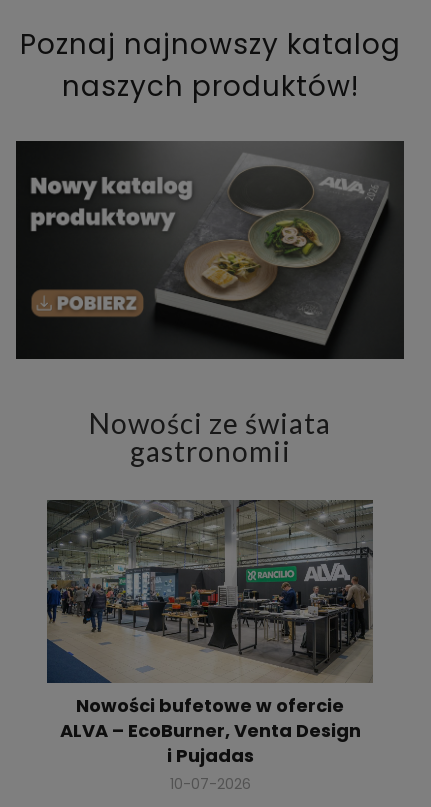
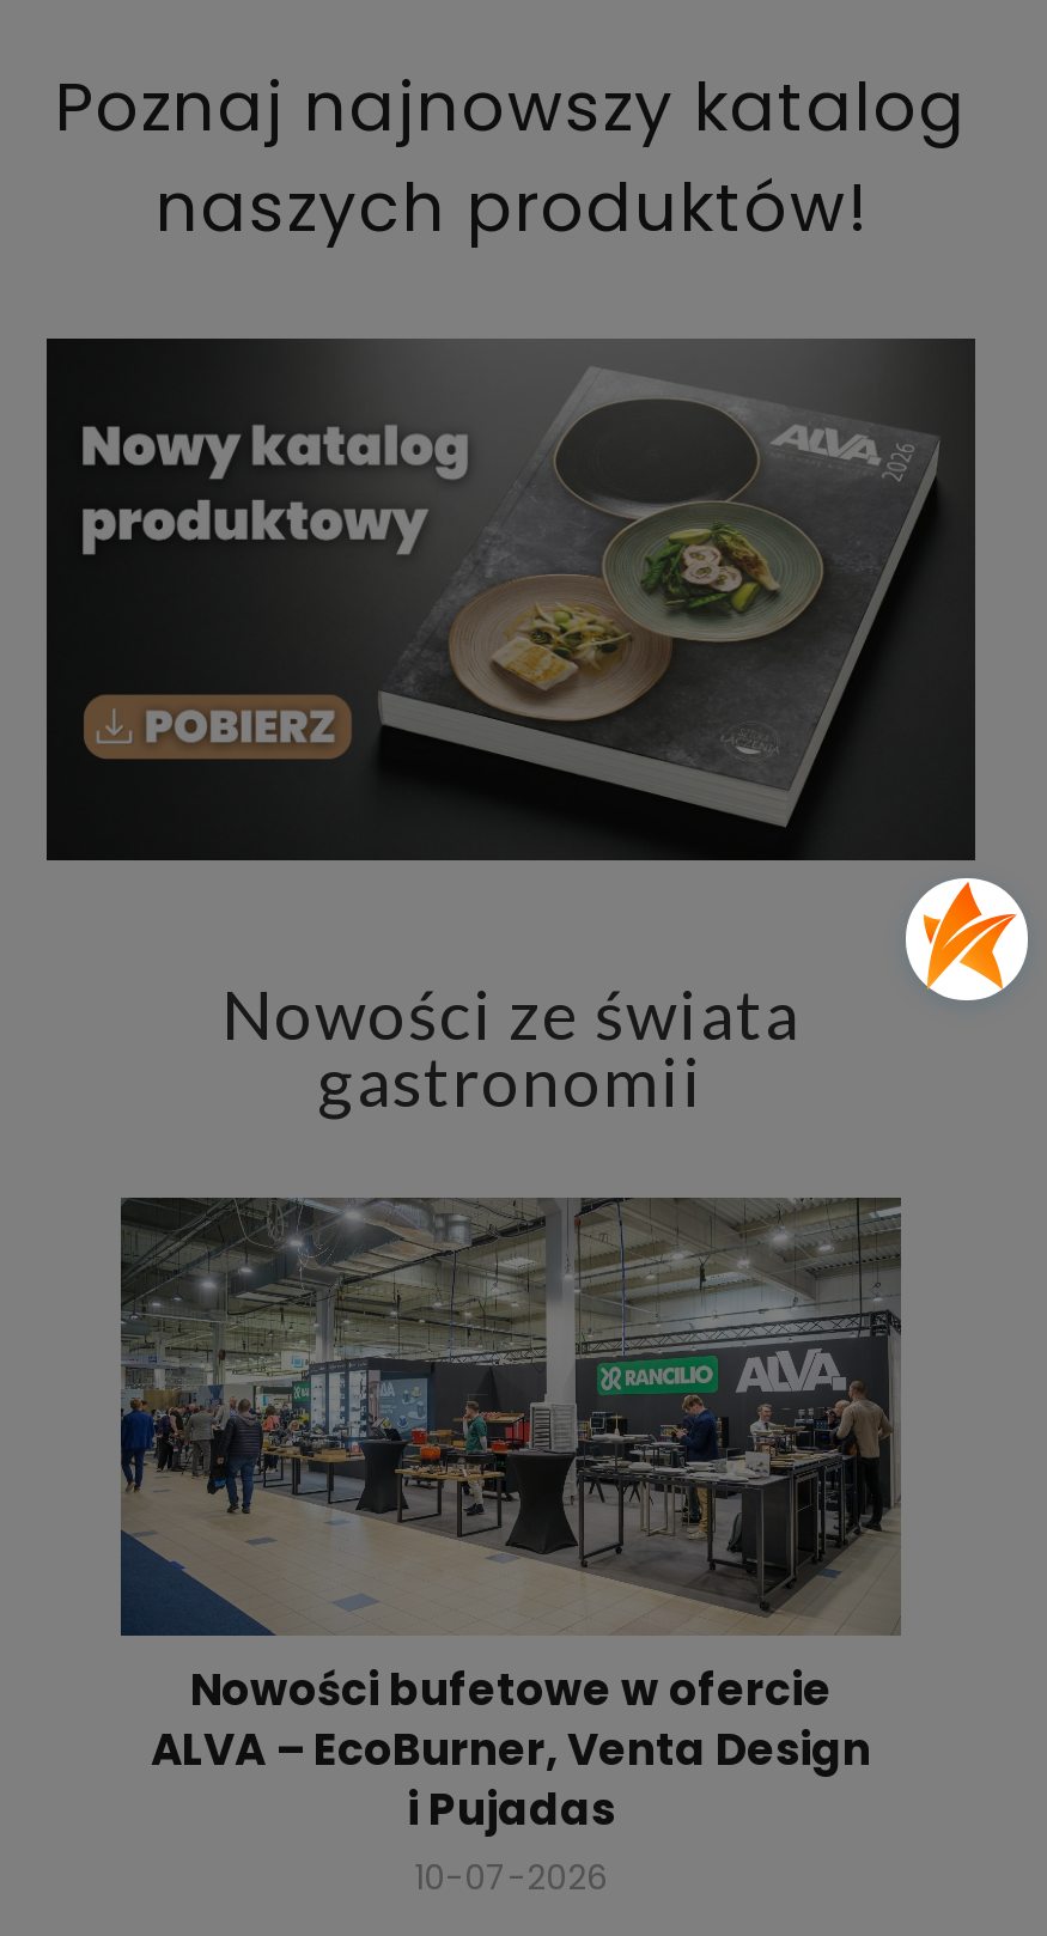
+ [image]
